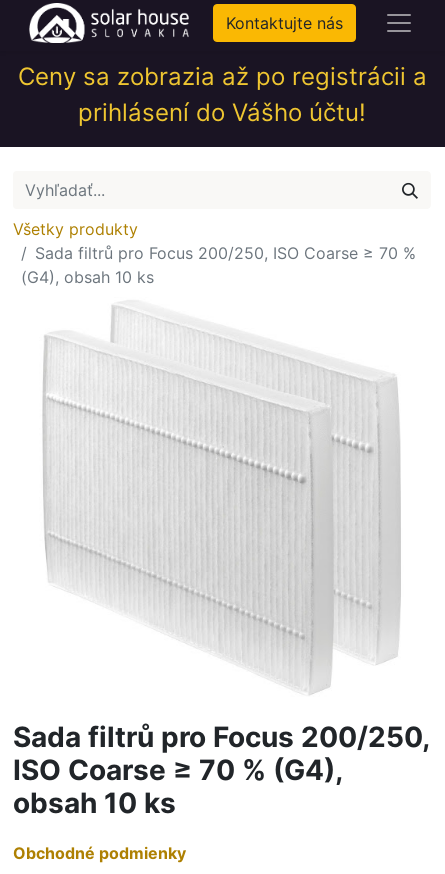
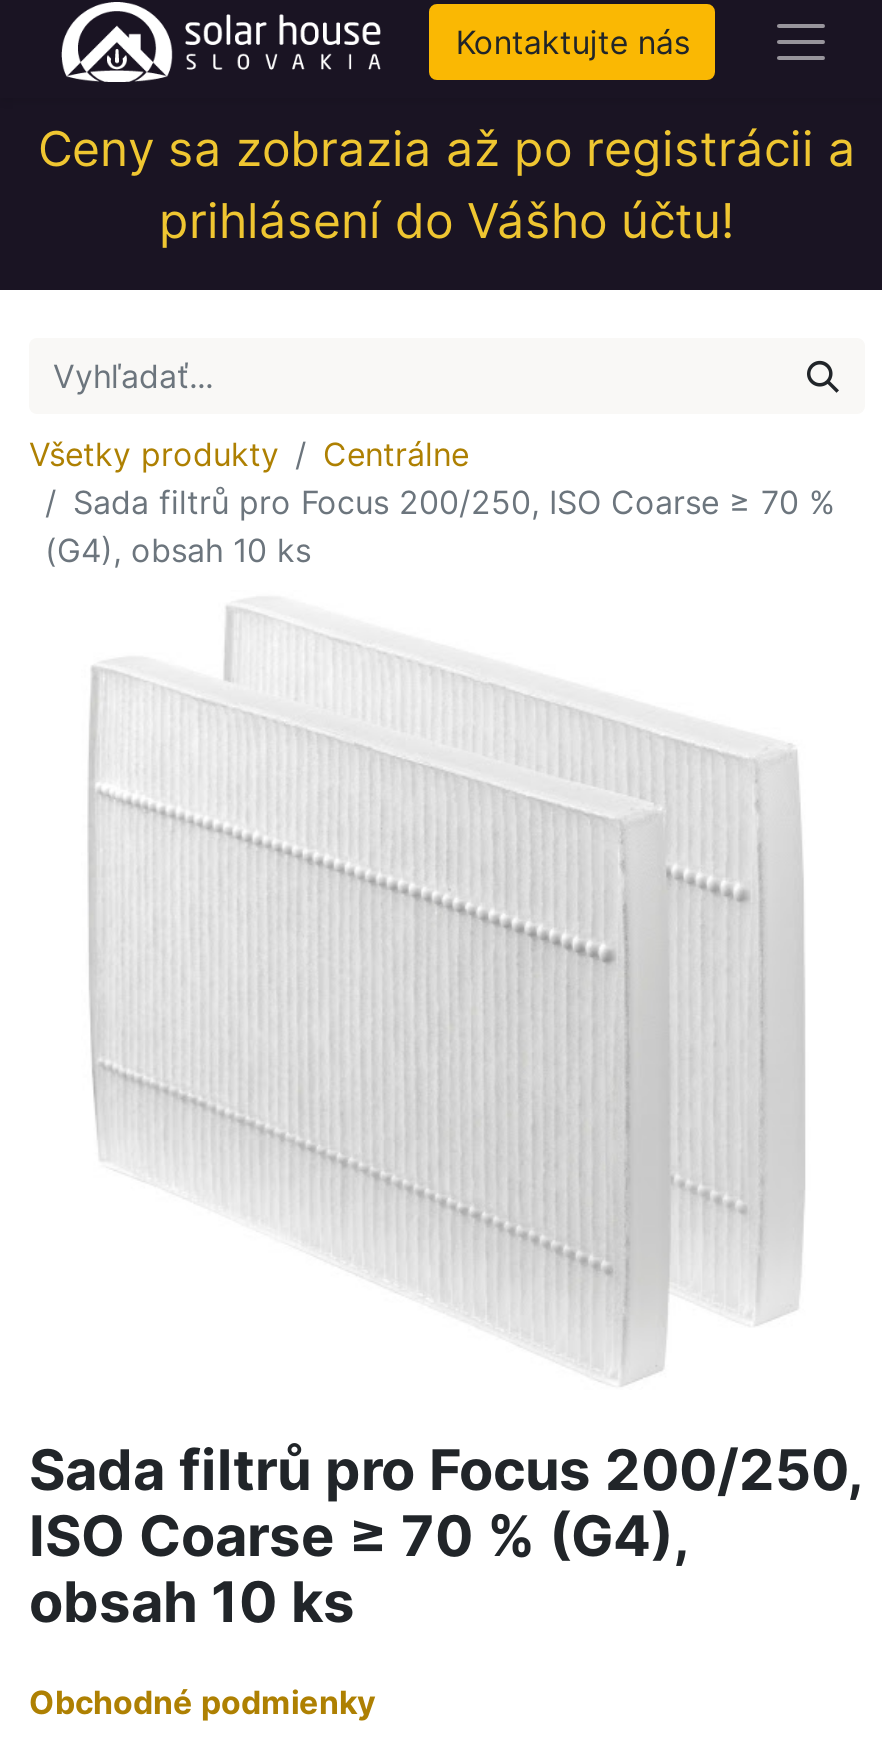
+ Centrálne
